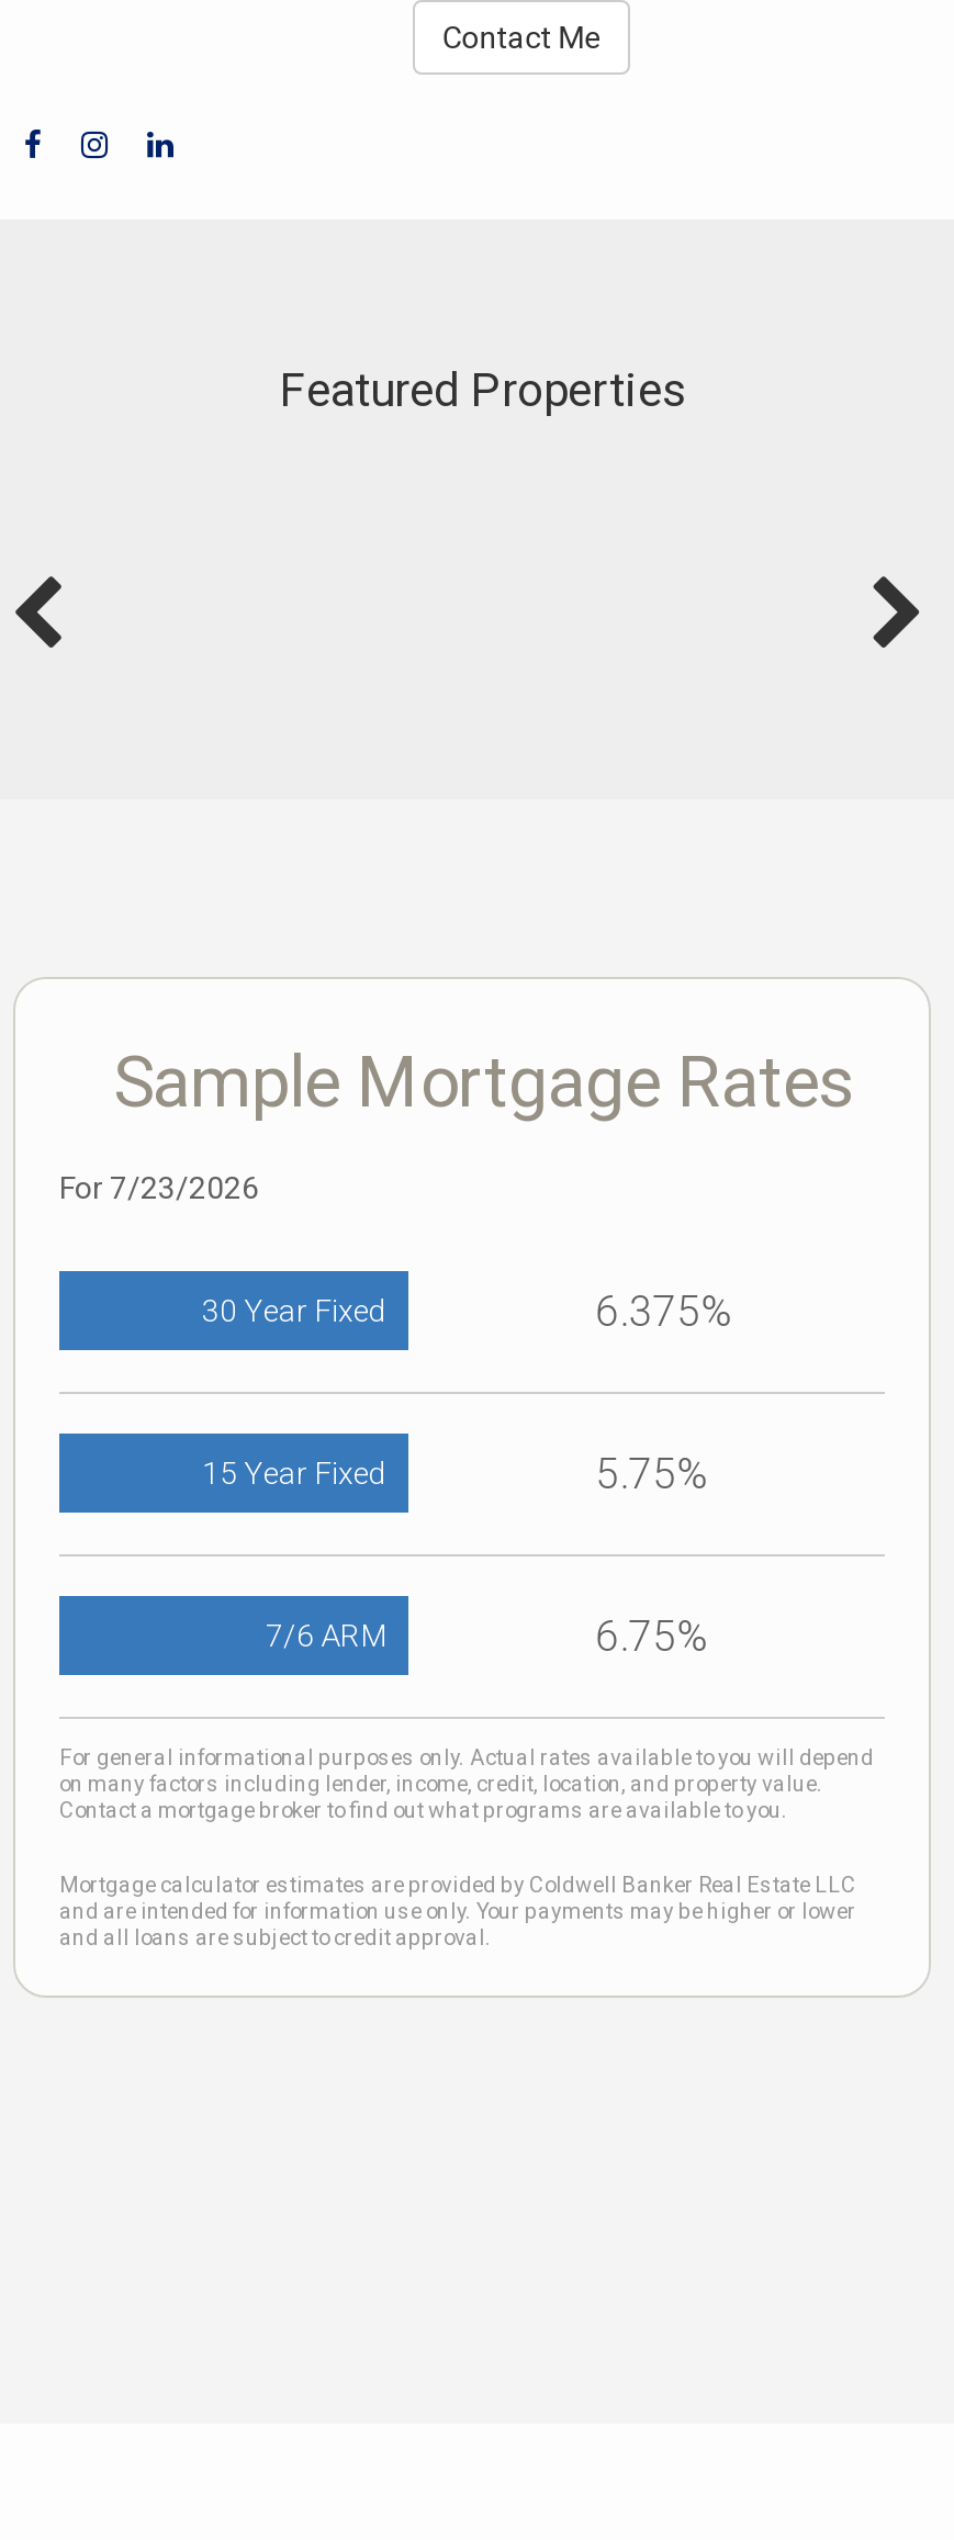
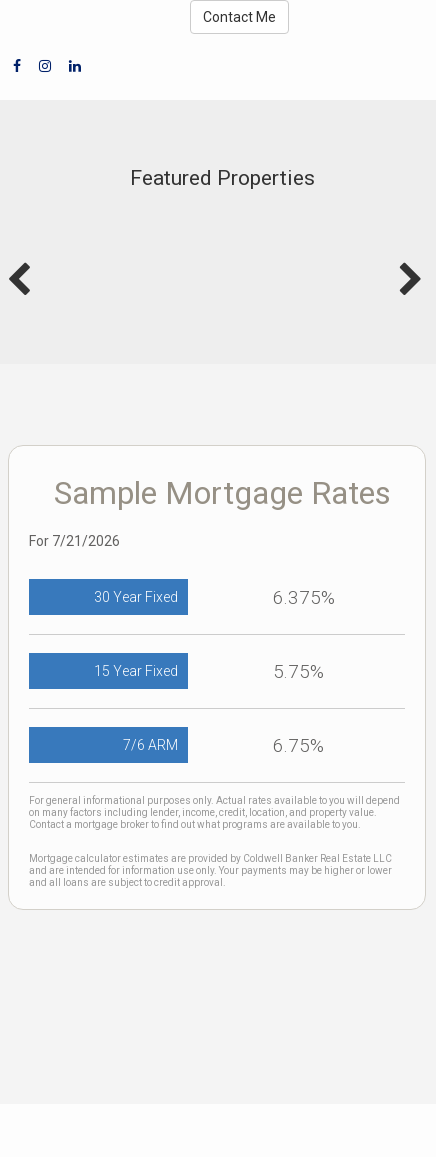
- For 7/23/2026
+ For 7/21/2026
